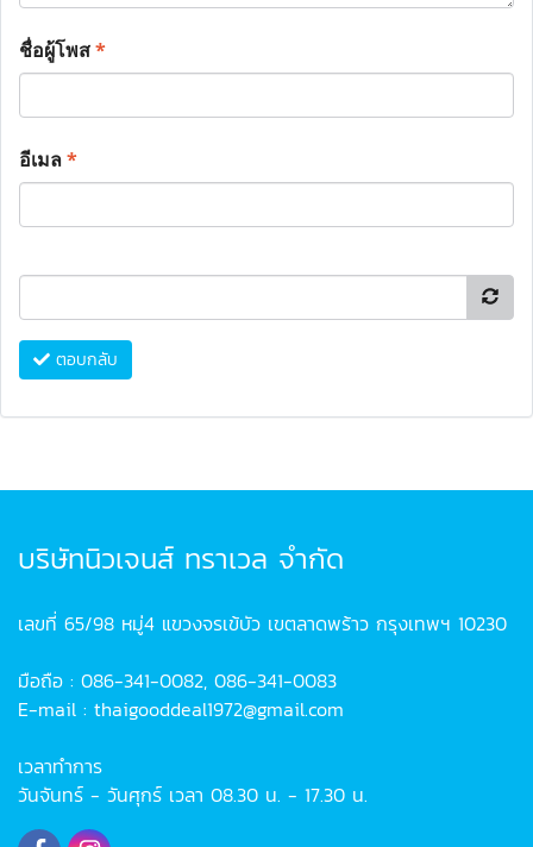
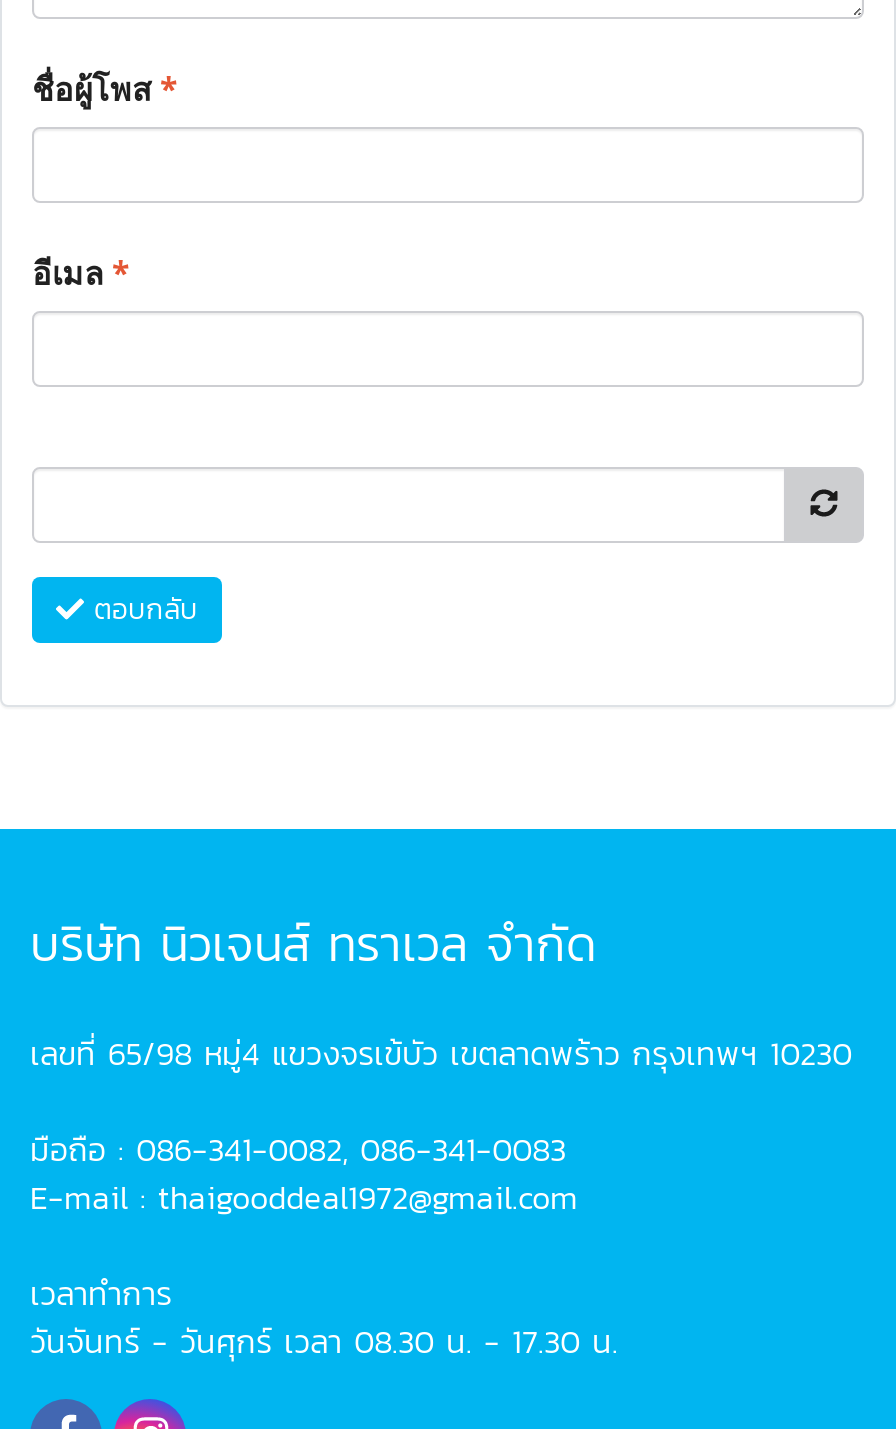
- บริษัทนิวเจนส์ ทราเวล จำกัด
+ บริษัท นิวเจนส์ ทราเวล จำกัด
